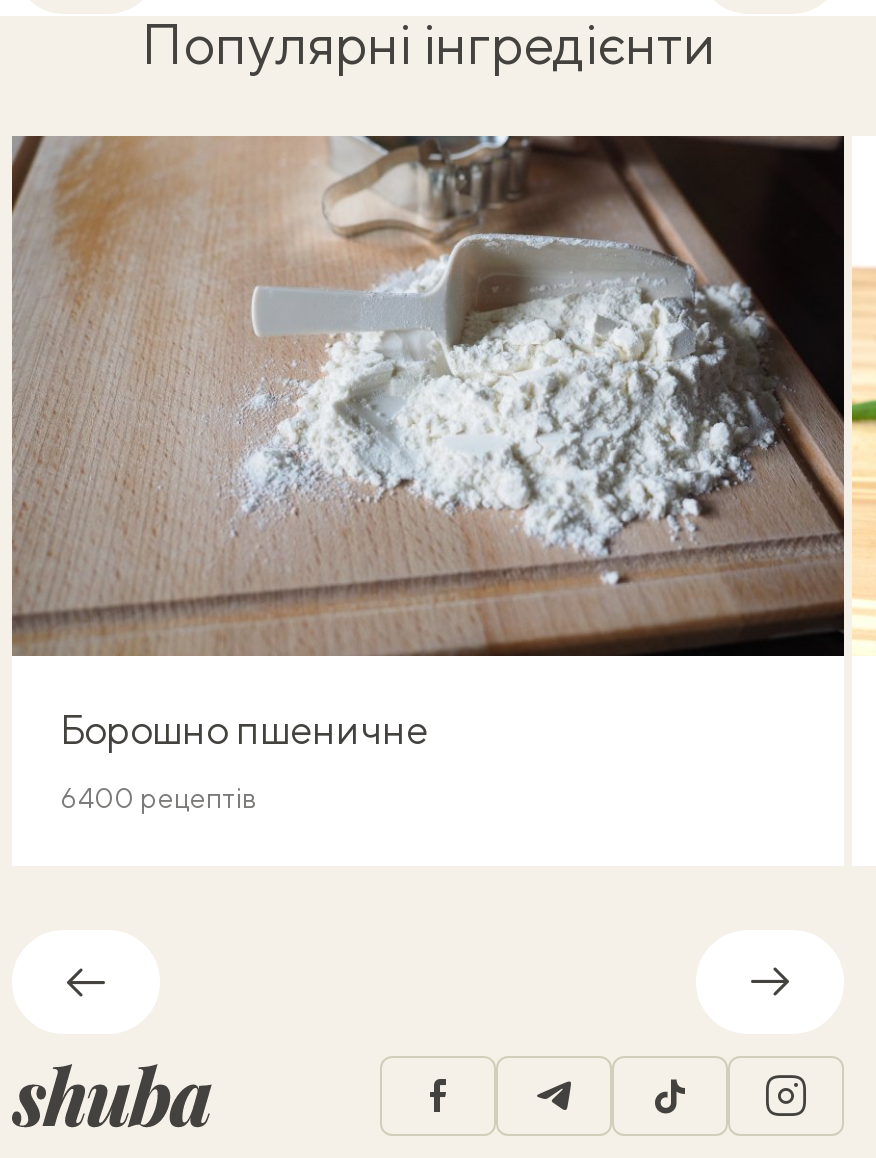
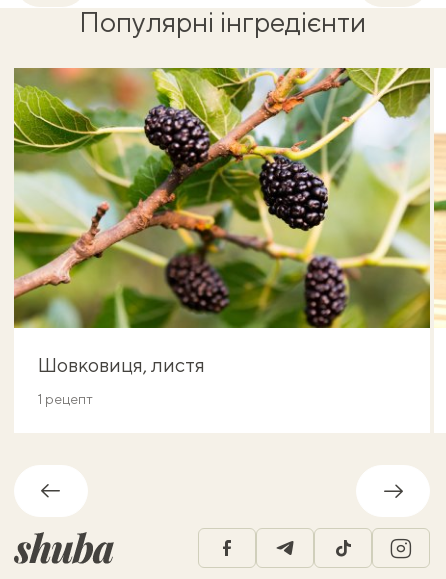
- [image]
- Борошно пшеничне
+ [image]
+ Шовковиця, листя

- 6400 рецептів
+ 1 рецепт
